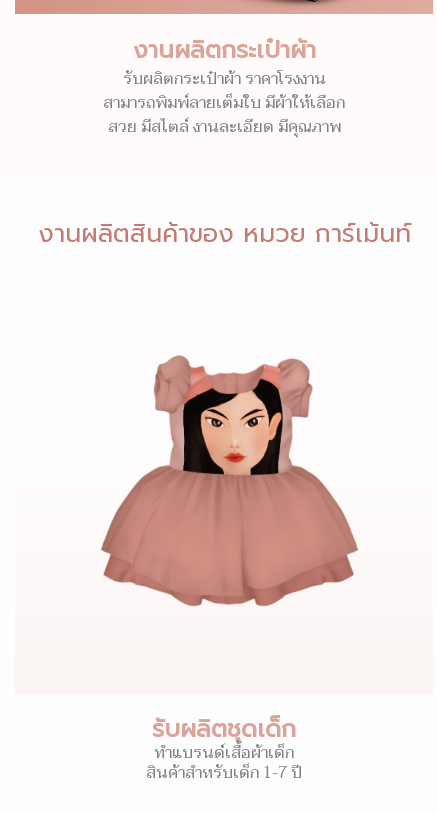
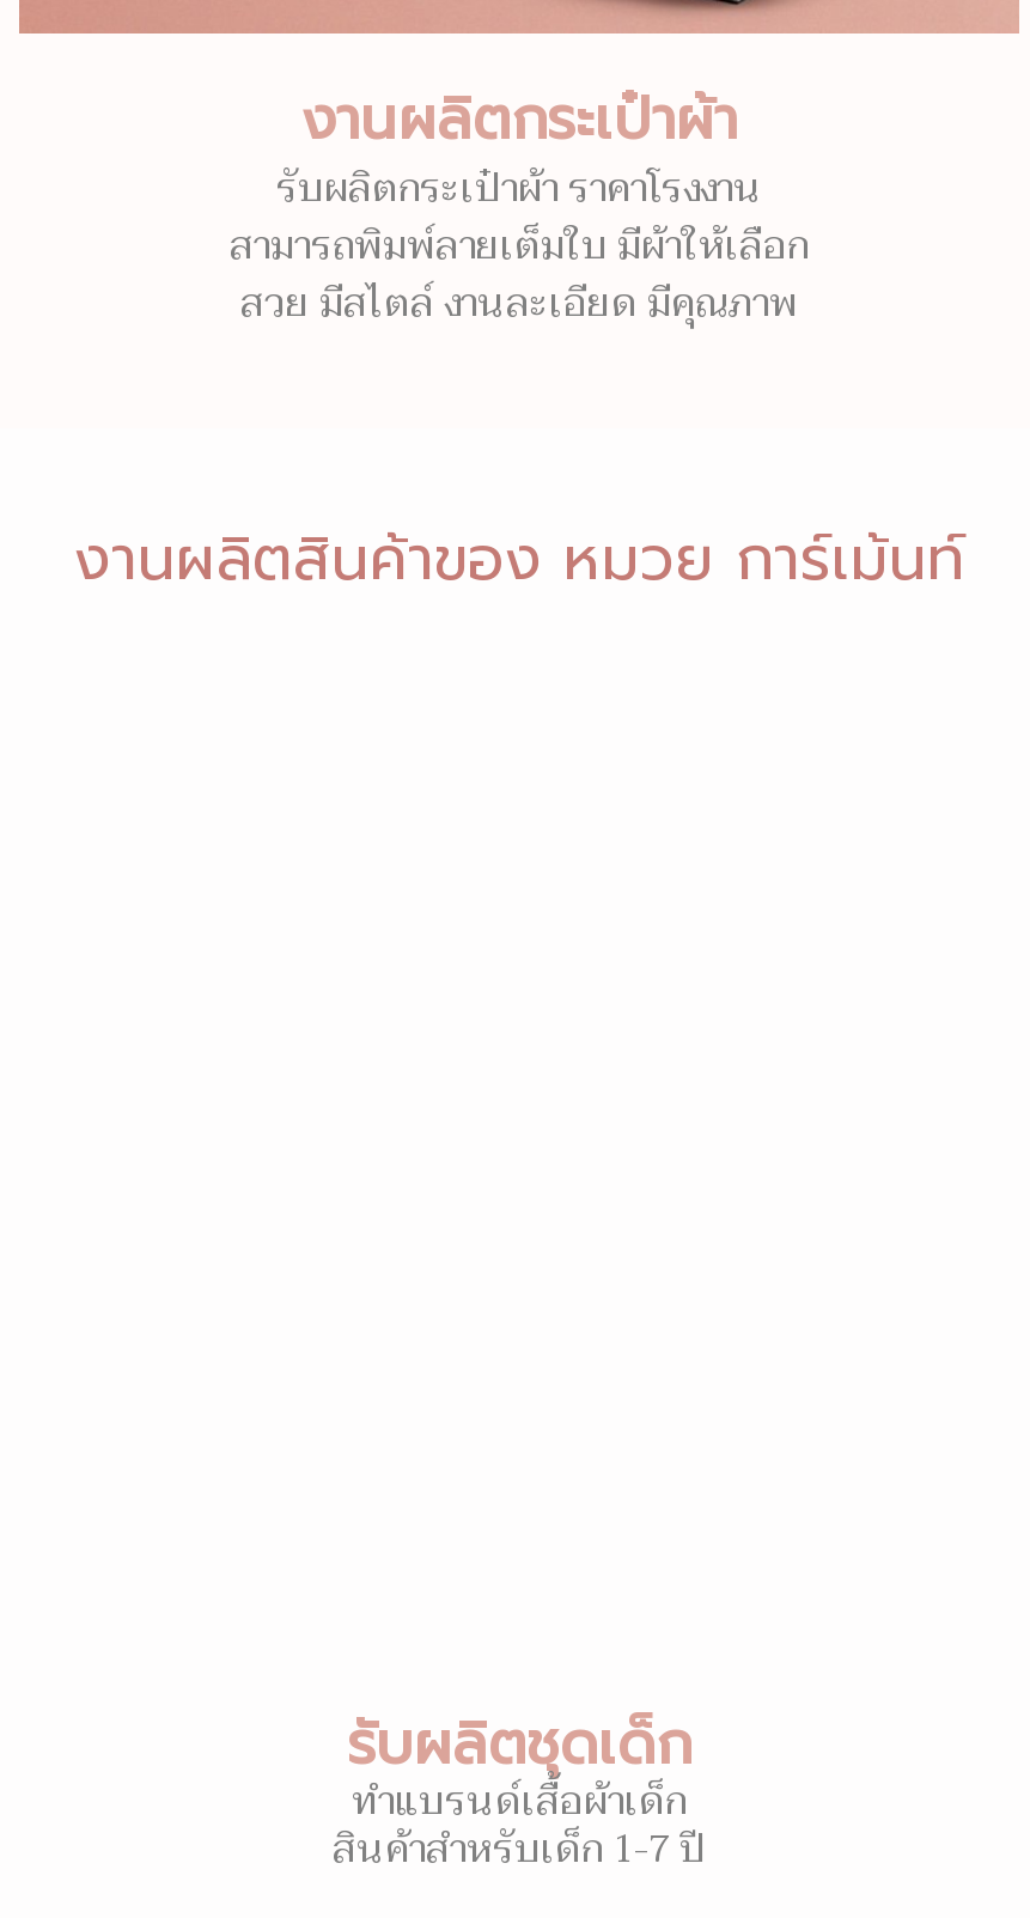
- [image]
